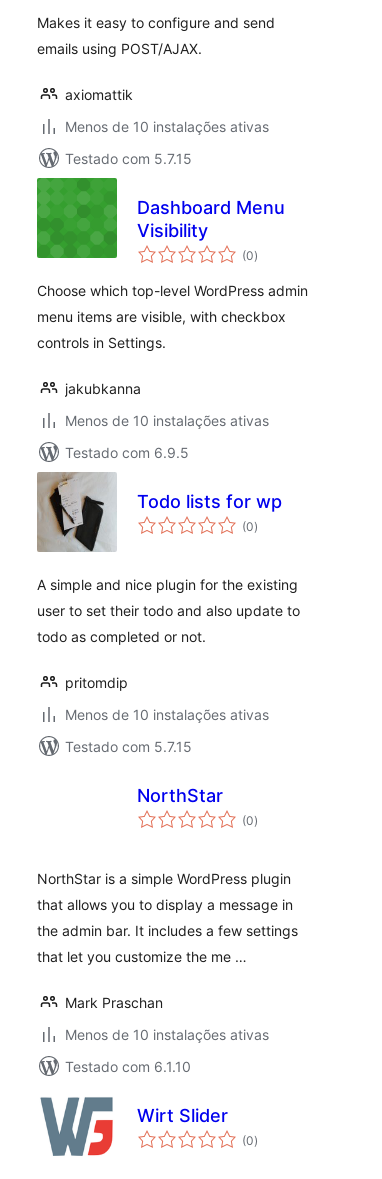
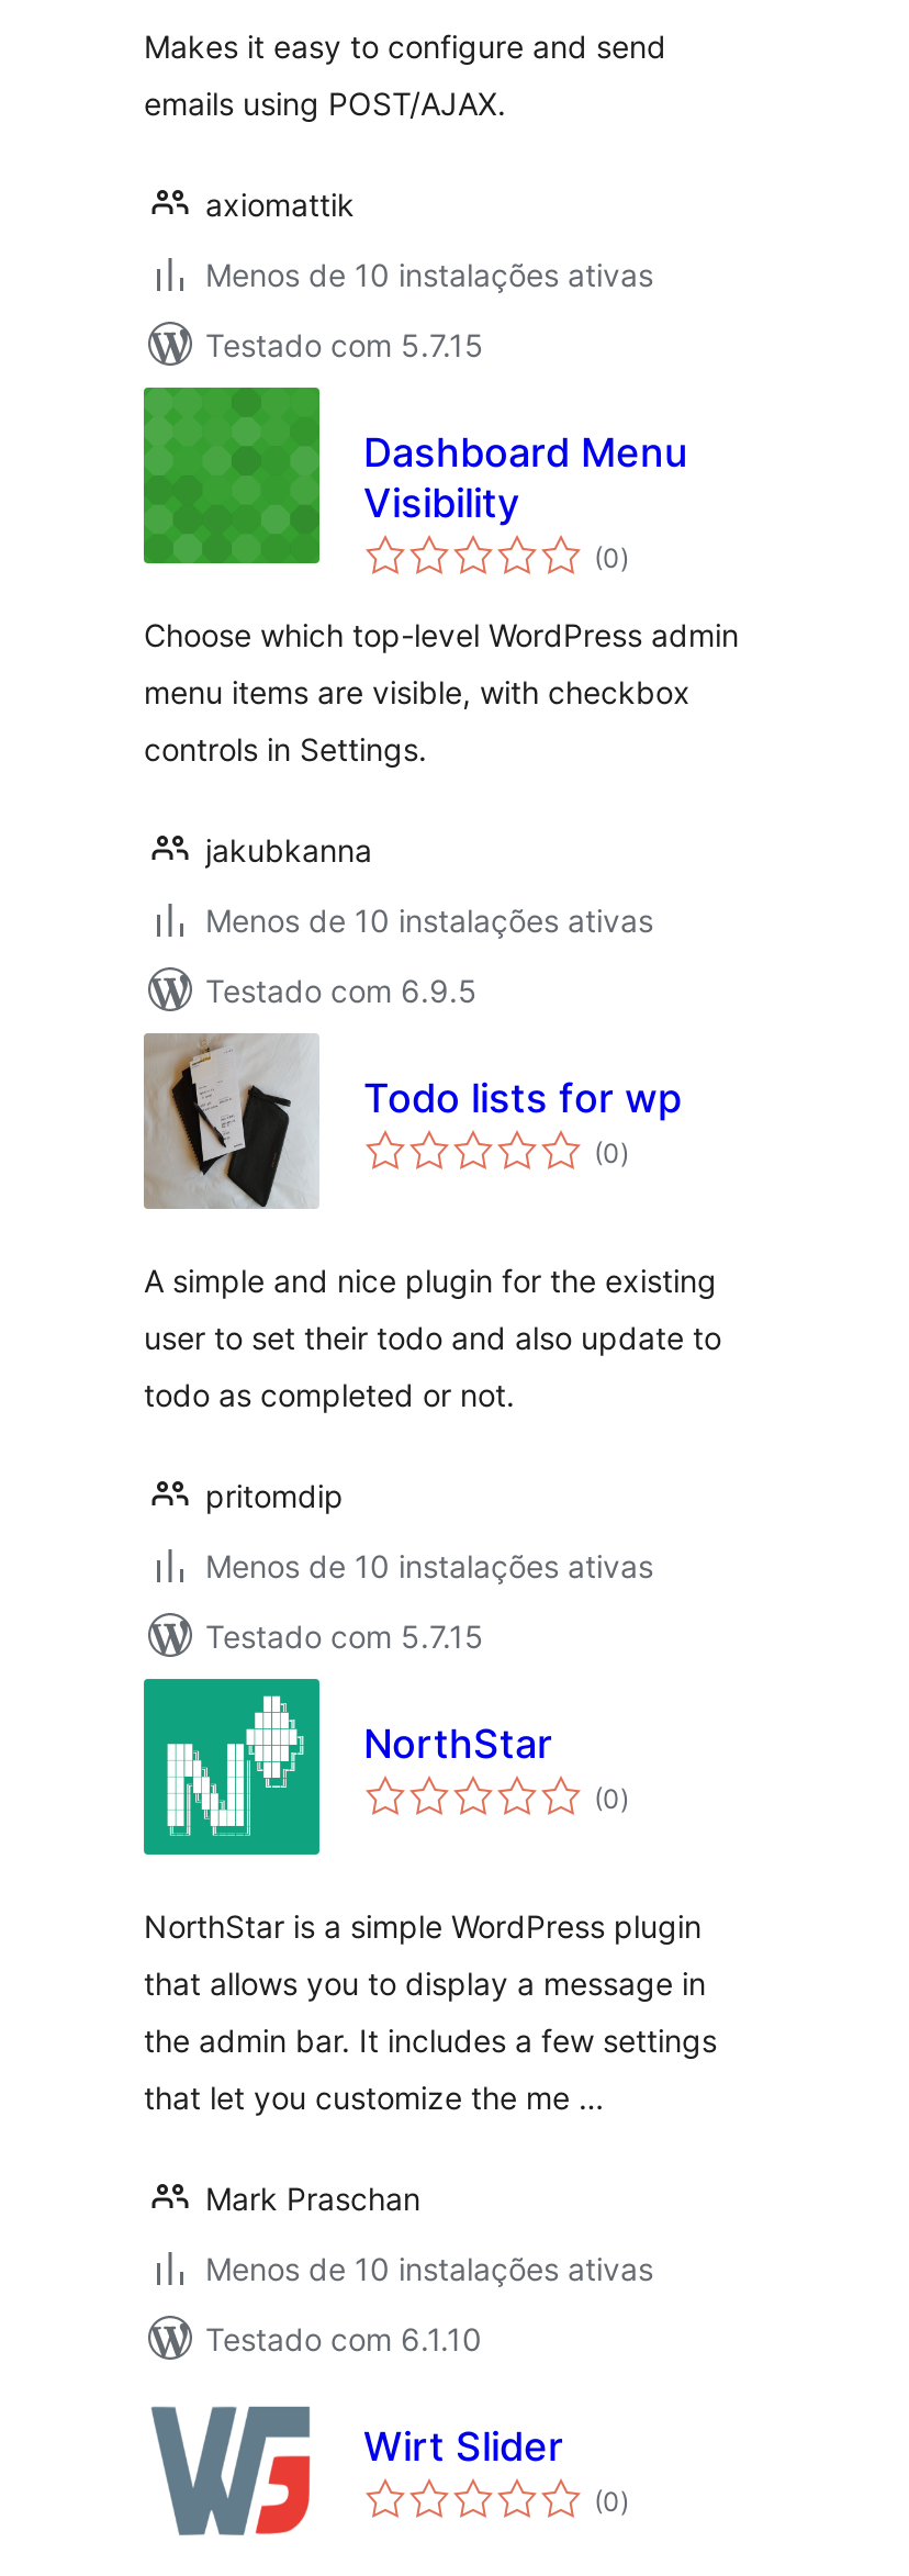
+ [image]
